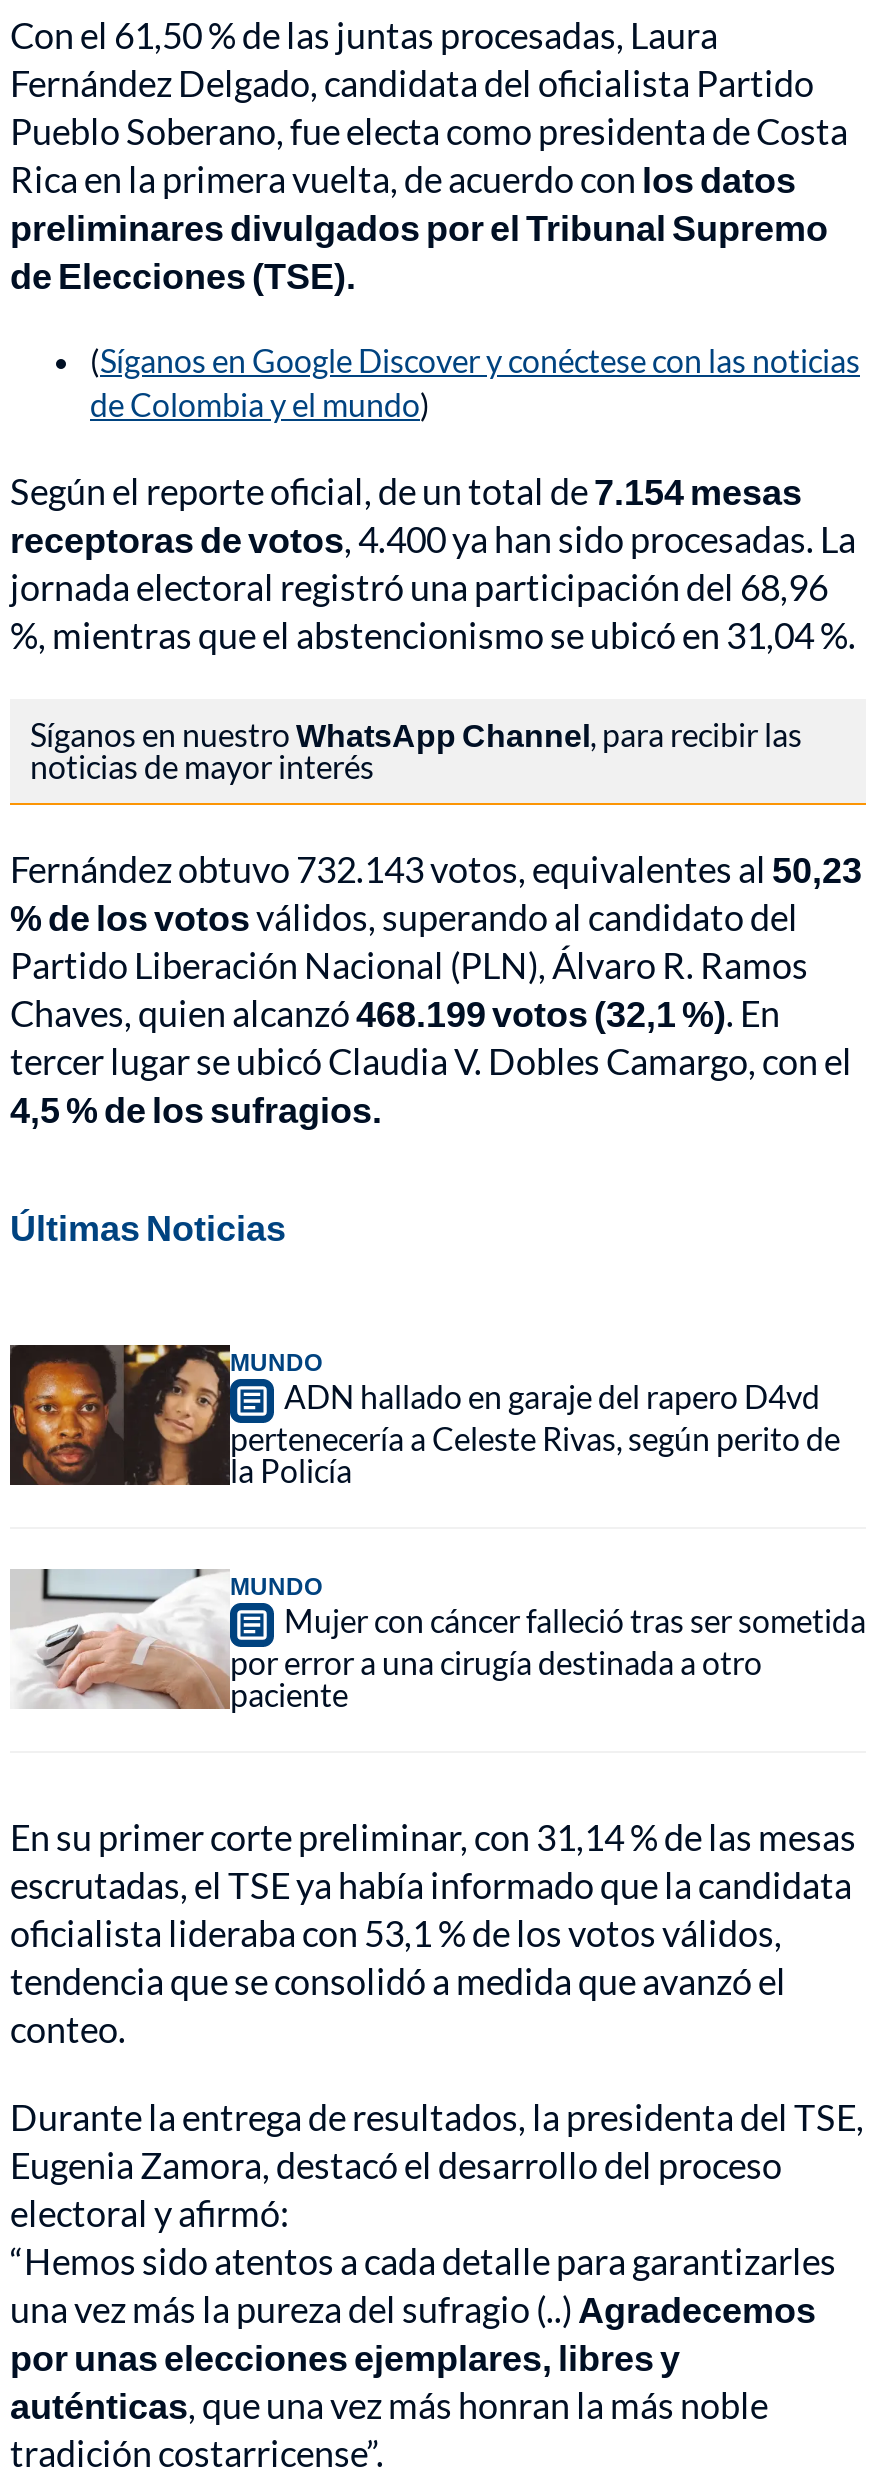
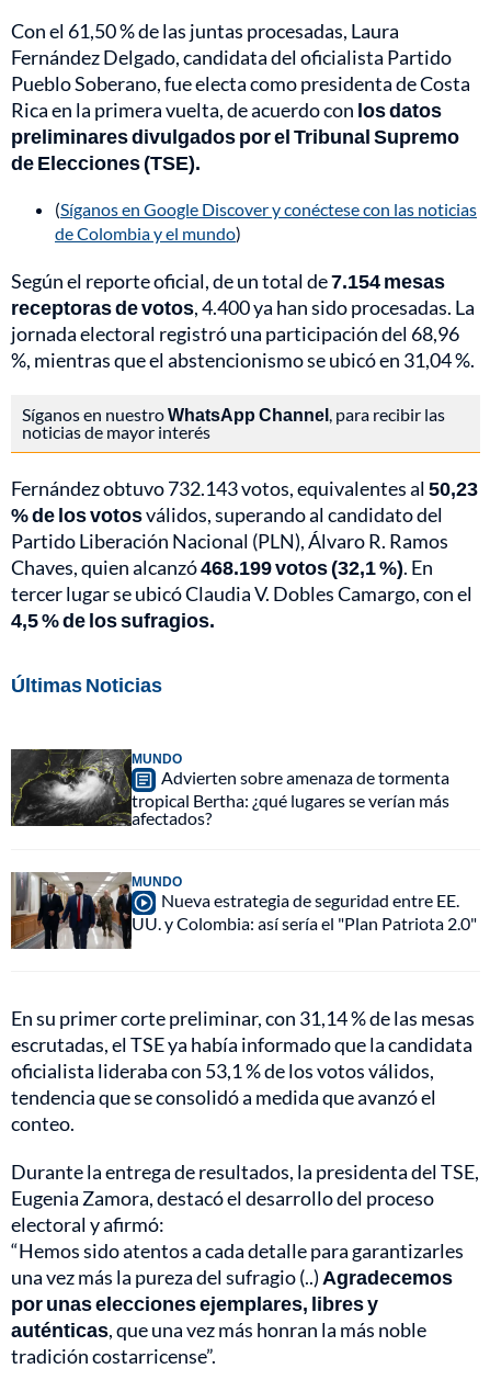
- [image]
- ADN hallado en garaje del rapero D4vd
- pertenecería a Celeste Rivas, según perito de
- la Policía
+ [image]
+ Advierten sobre amenaza de tormenta
+ tropical Bertha: ¿qué lugares se verían más
+ afectados?

- [image]
- Mujer con cáncer falleció tras ser sometida
- por error a una cirugía destinada a otro
- paciente
+ [image]
+ Nueva estrategia de seguridad entre EE.
+ UU. y Colombia: así sería el "Plan Patriota 2.0"
